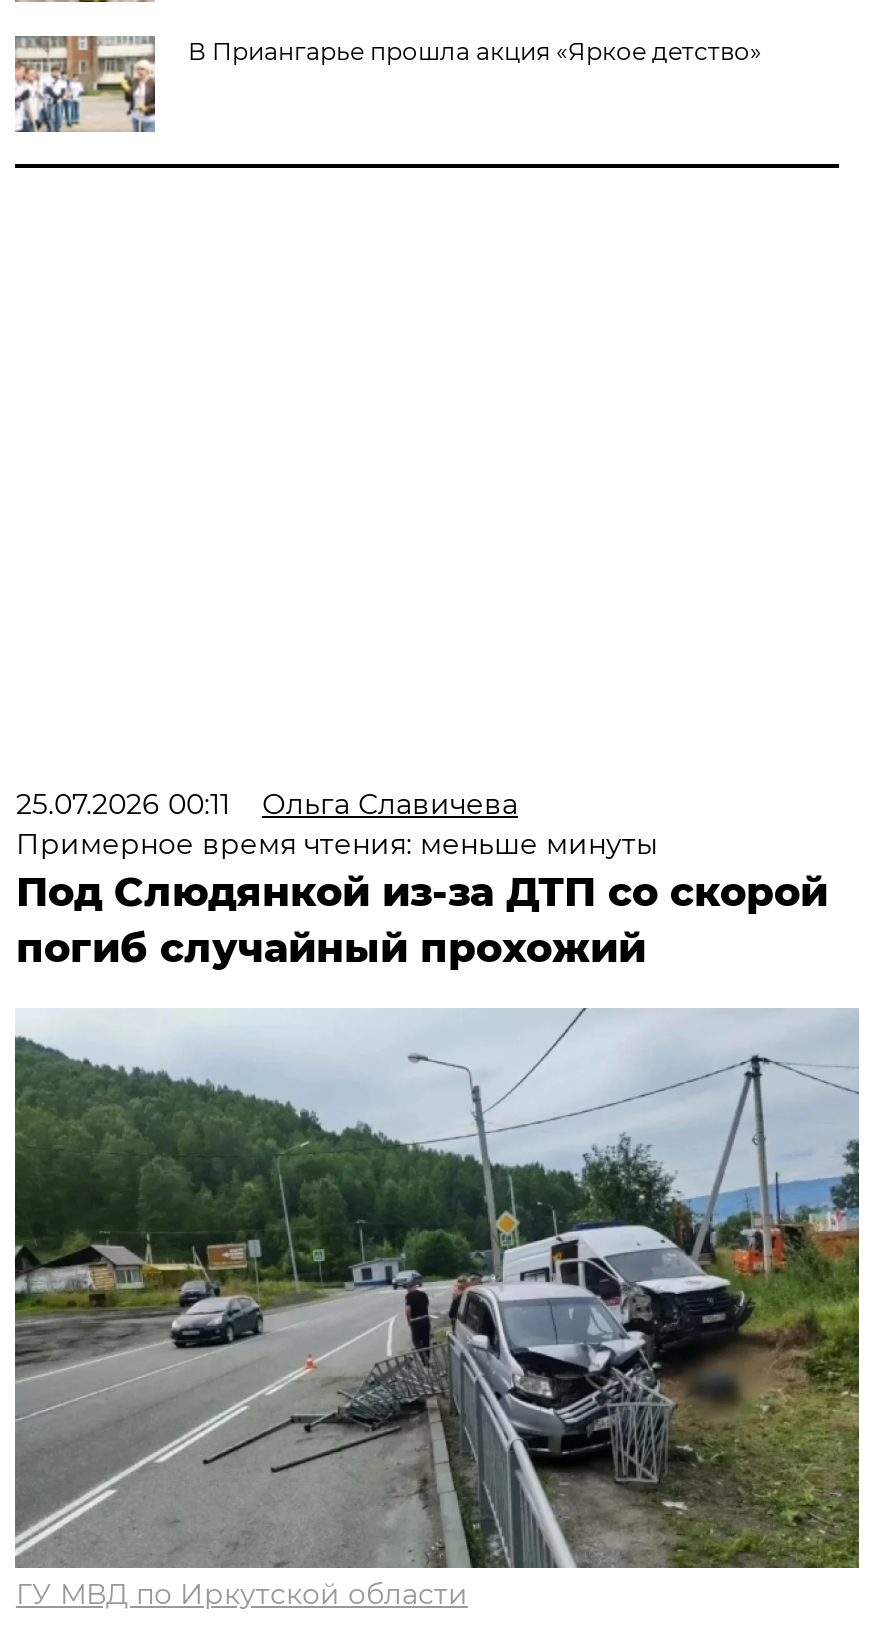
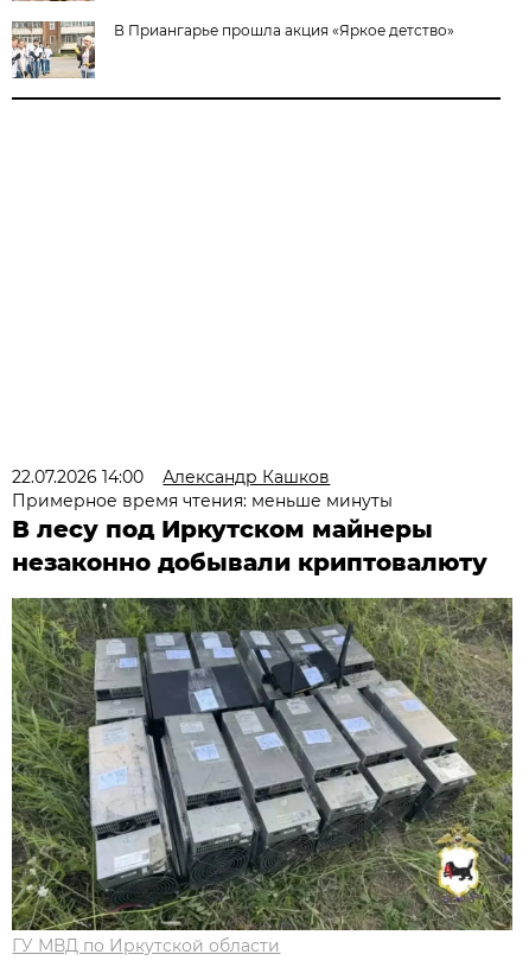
- 25.07.2026 00:11
- Ольга Славичева
+ 22.07.2026 14:00
+ Александр Кашков

- Под Слюдянкой из-за ДТП со скорой
- погиб случайный прохожий
+ В лесу под Иркутском майнеры
+ незаконно добывали криптовалюту

- [image]
+ [image]
